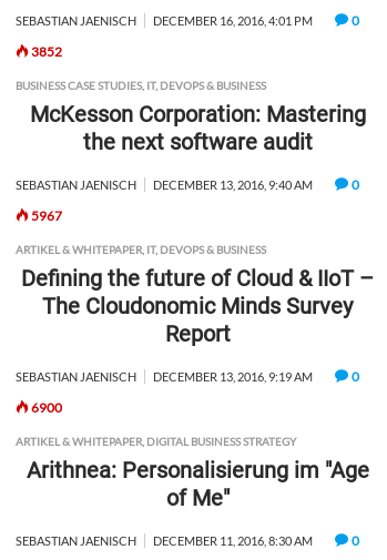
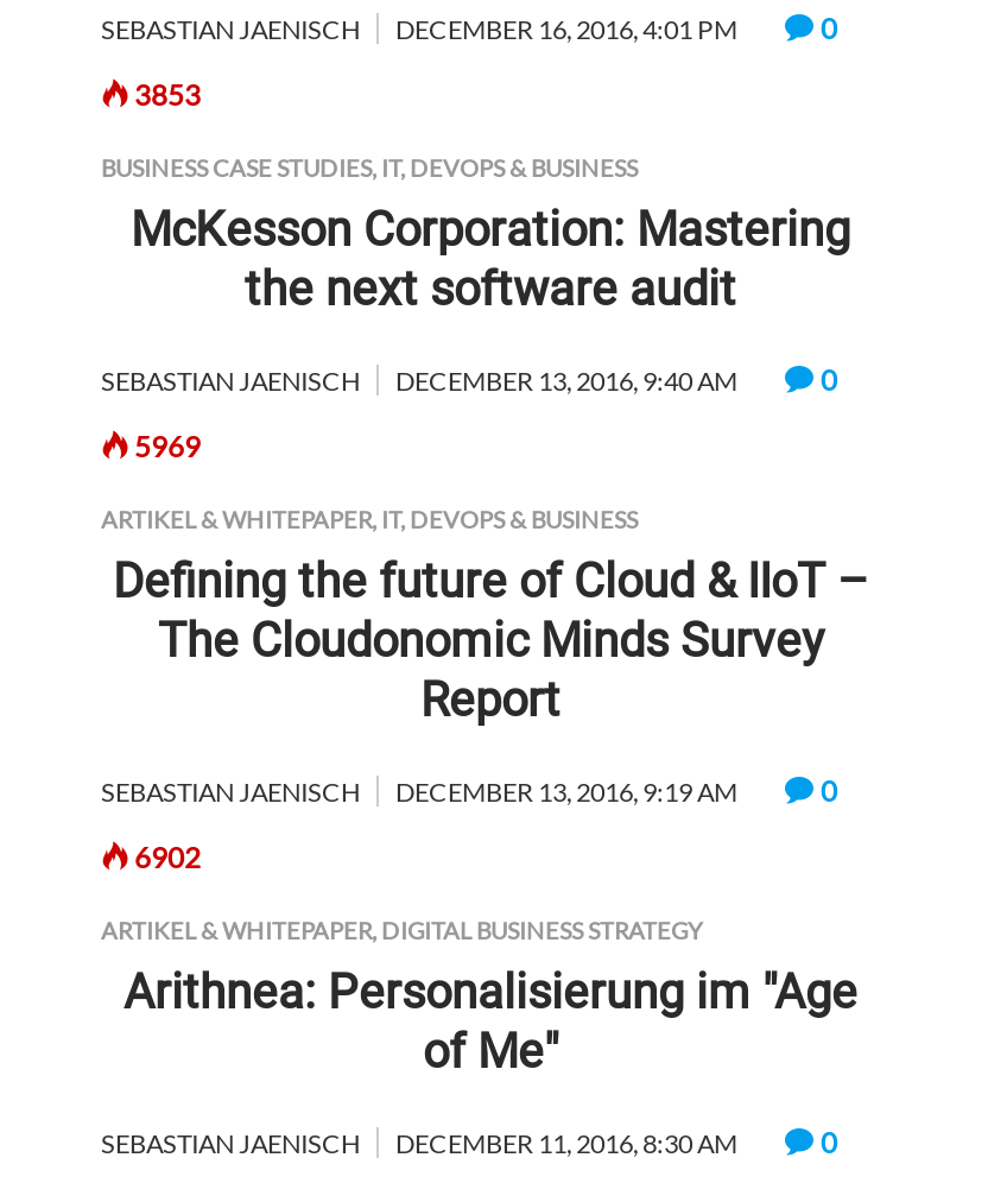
- 3852
+ 3853

- 5967
+ 5969

- 6900
+ 6902
